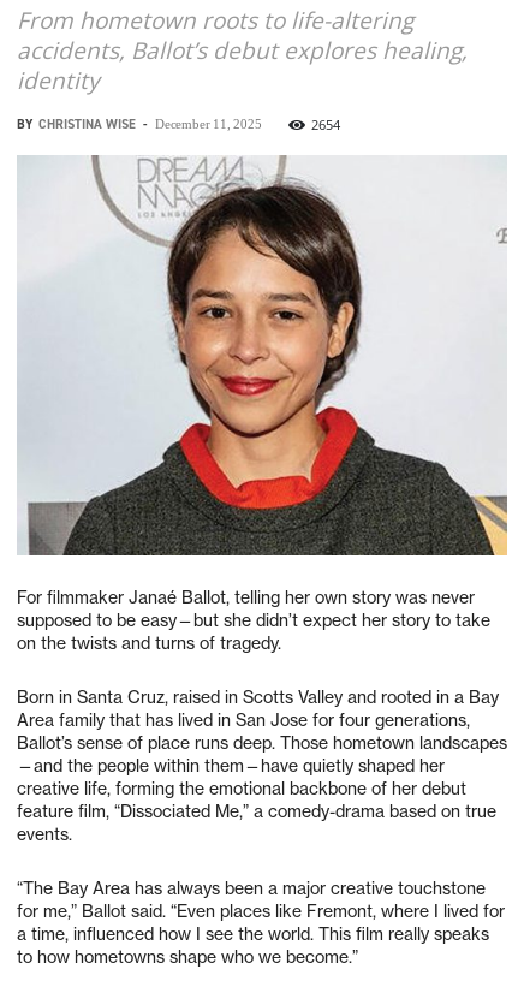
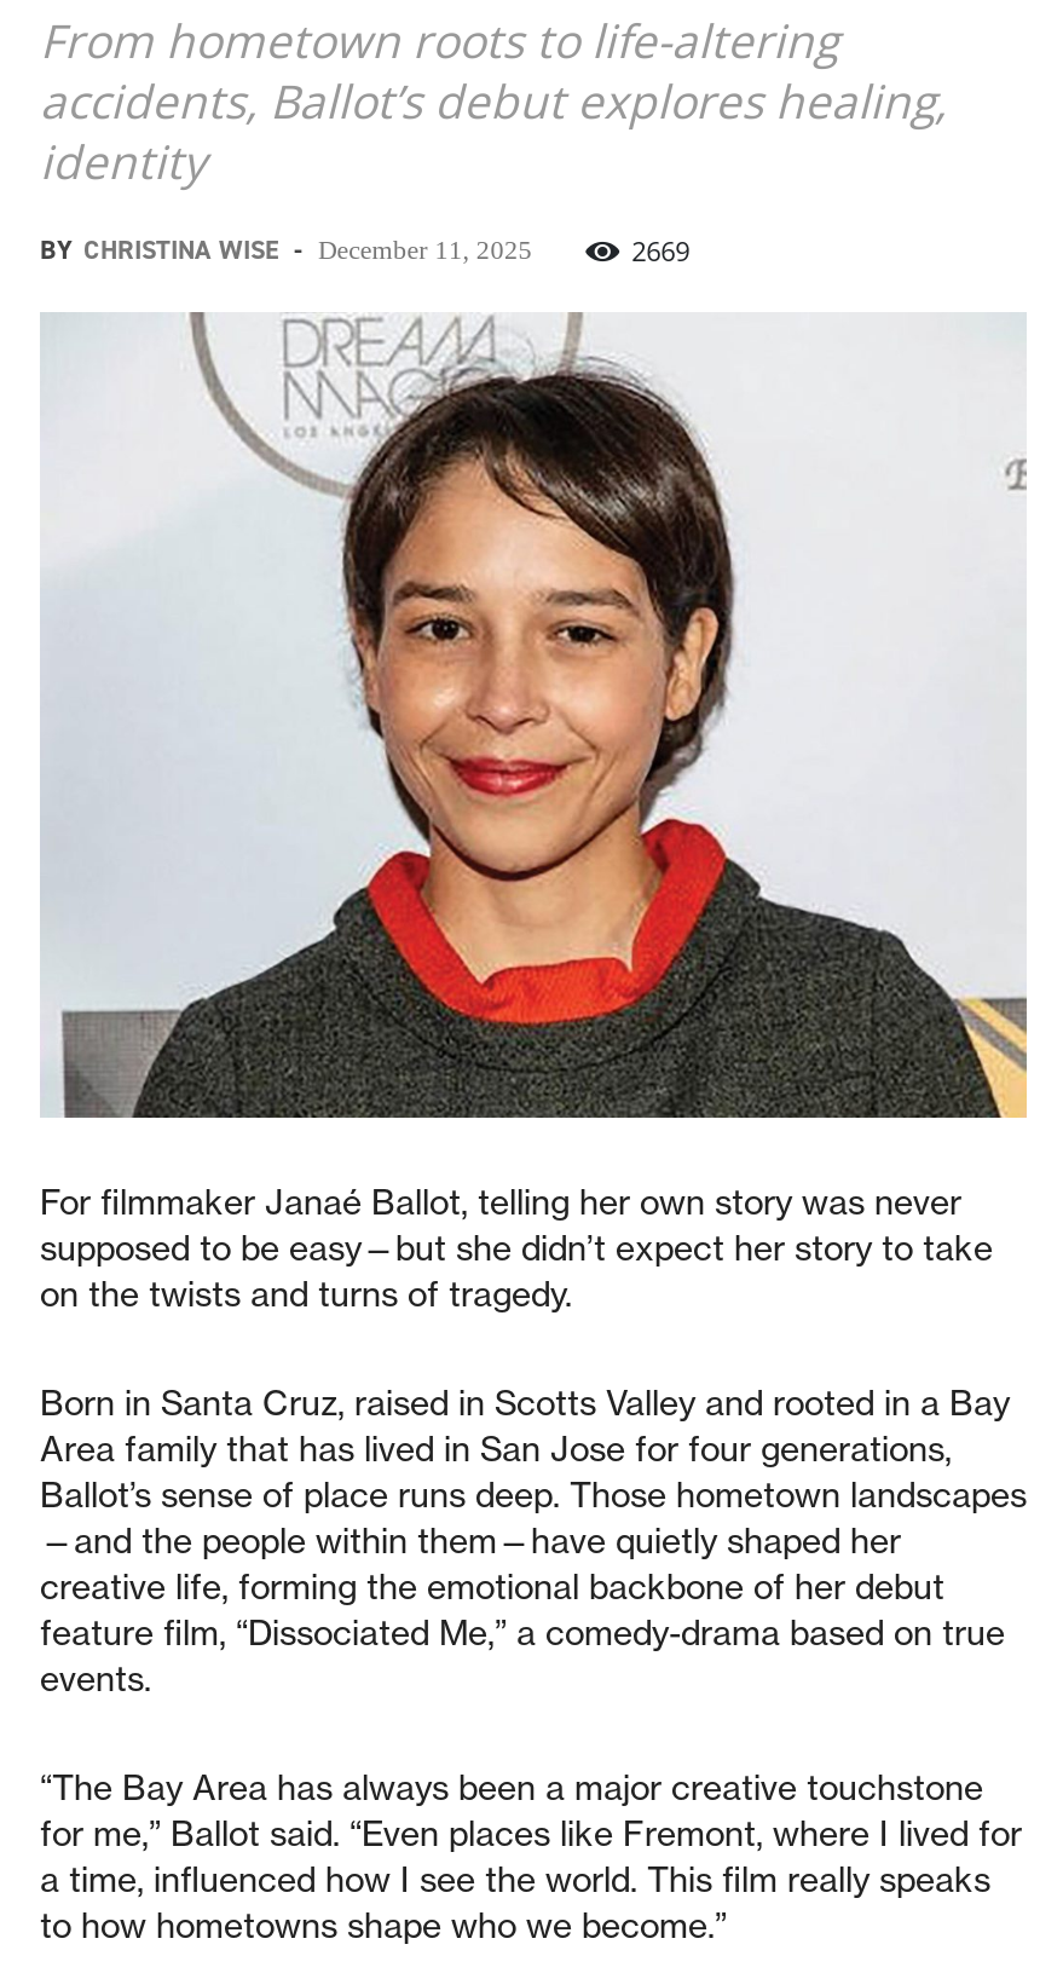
- 2654
+ 2669
